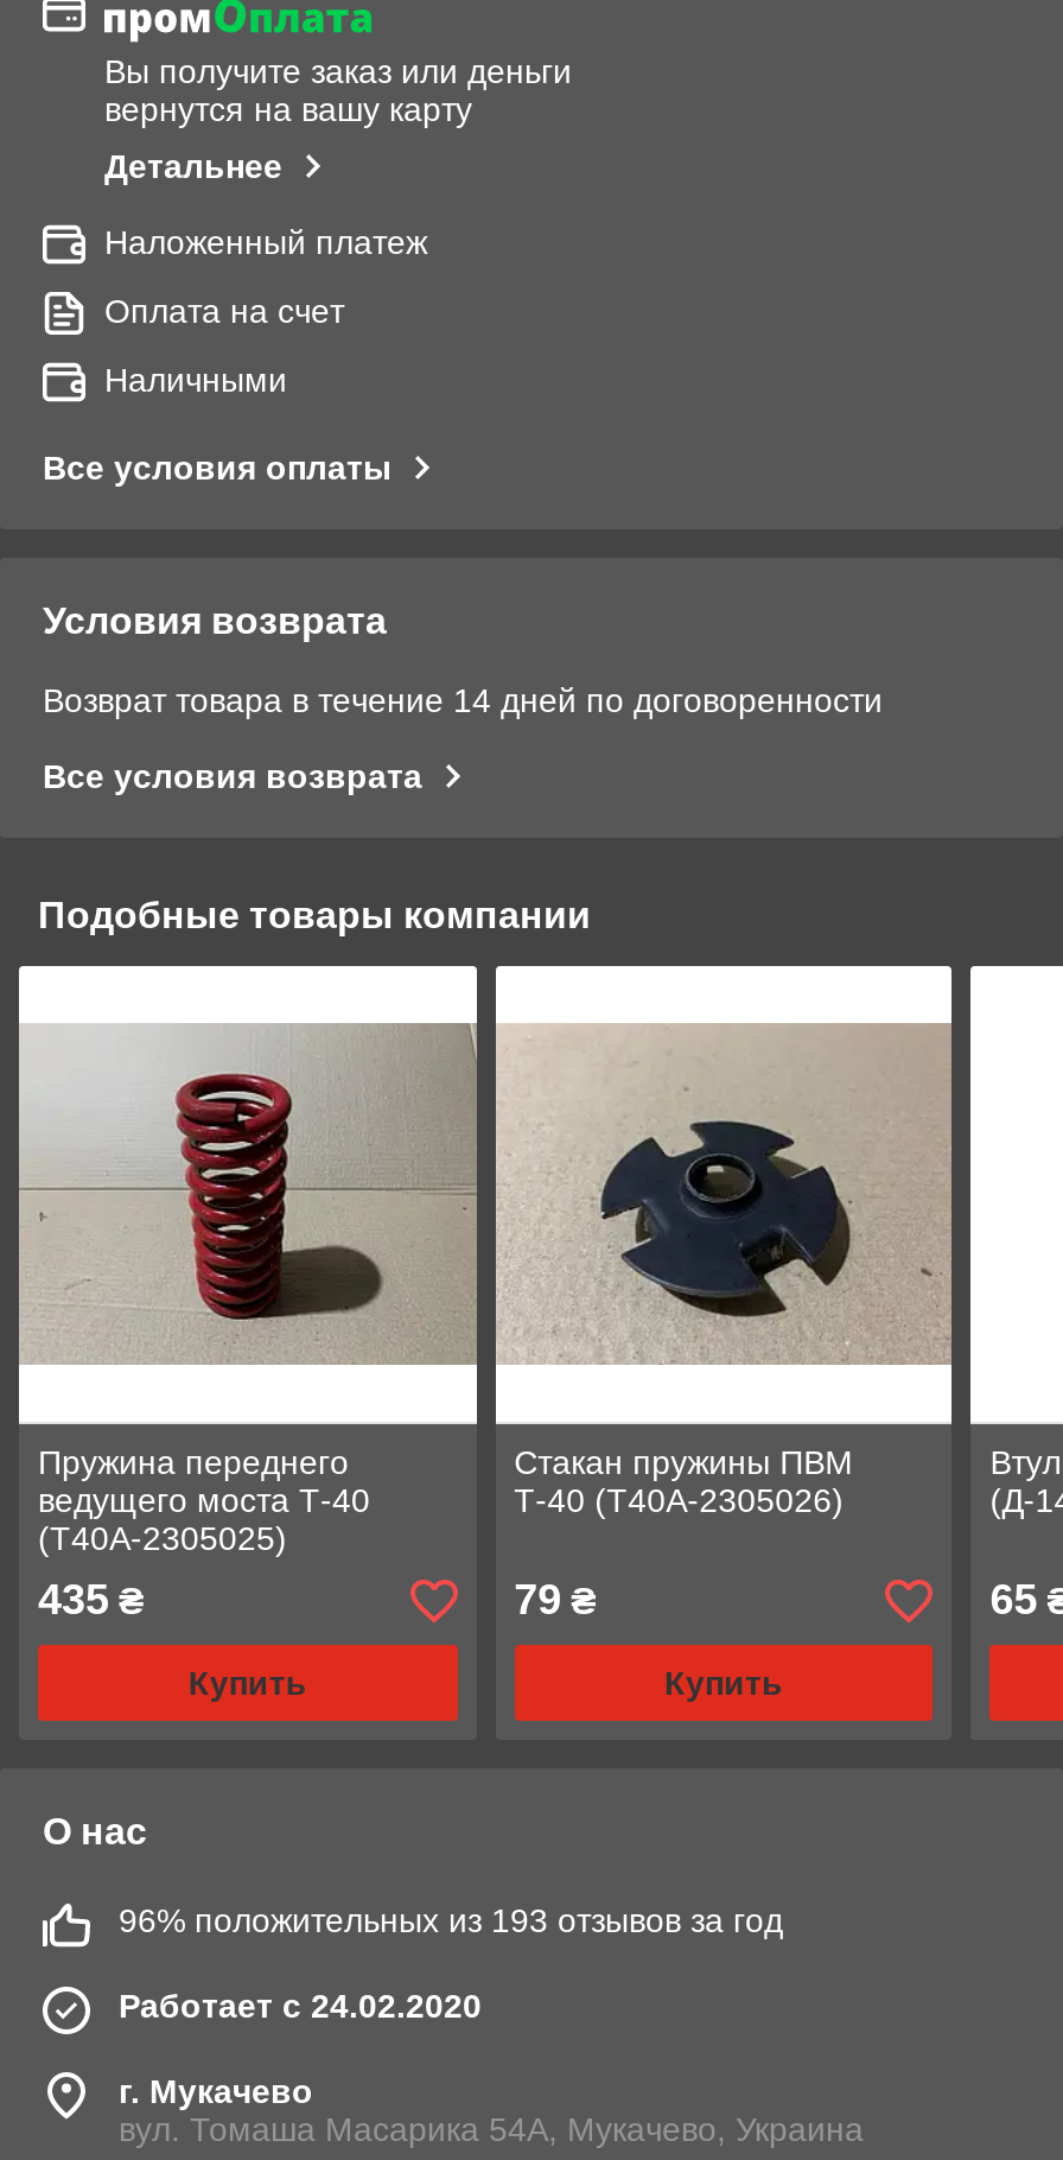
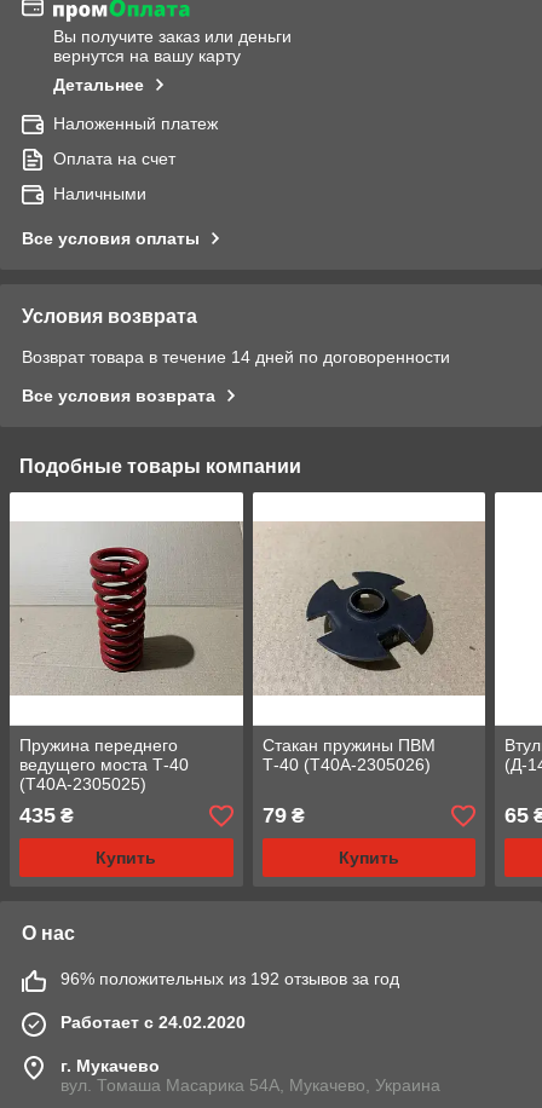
- 96% положительных из 193 отзывов за год
+ 96% положительных из 192 отзывов за год
